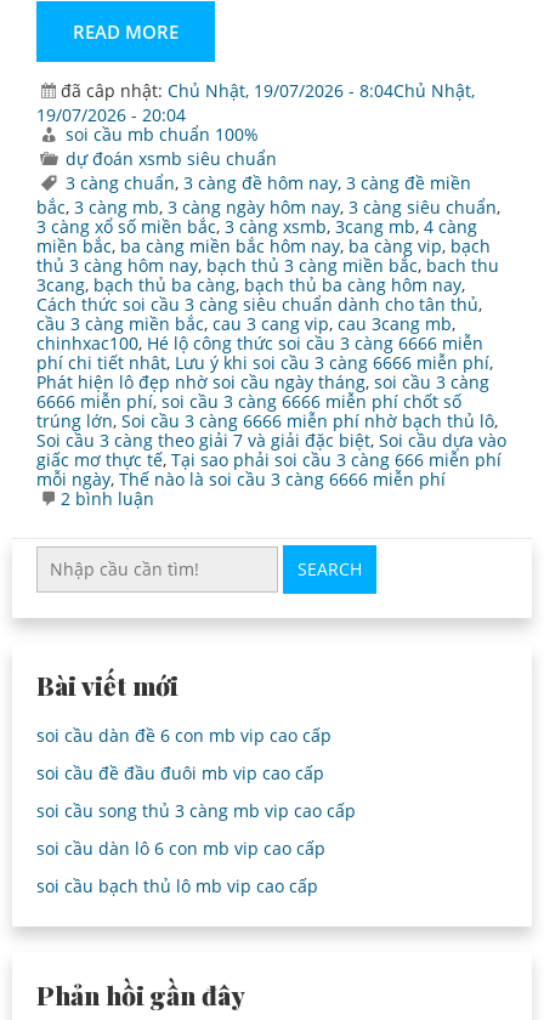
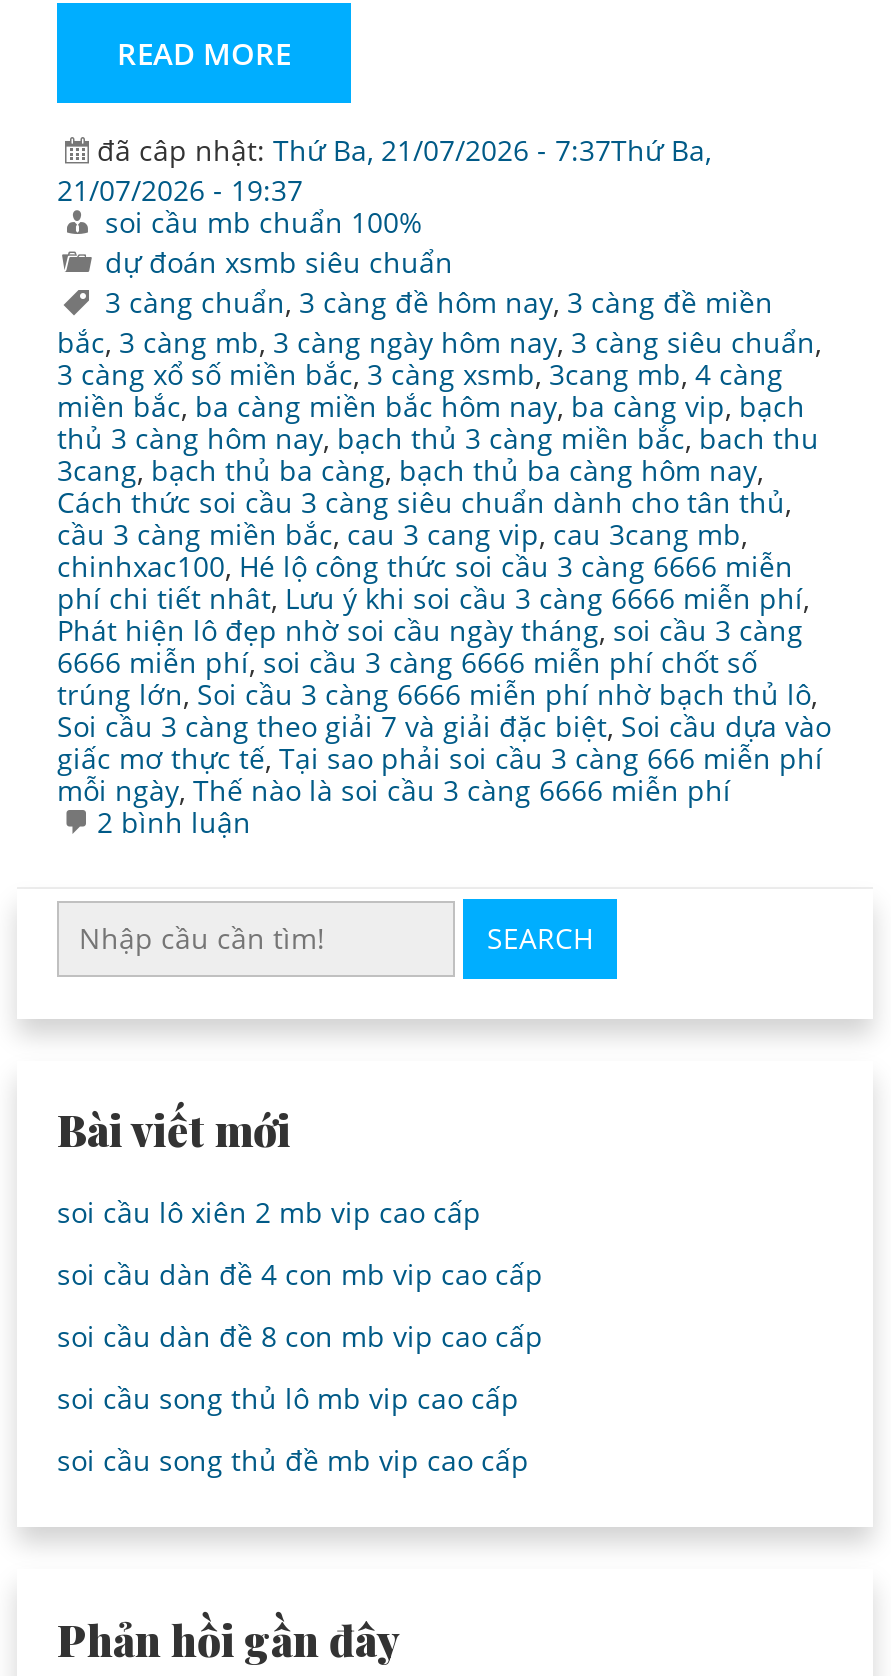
- đã câp nhật: Chủ Nhật, 19/07/2026 - 8:04Chủ Nhật,
+ đã câp nhật: Thứ Ba, 21/07/2026 - 7:37Thứ Ba,

- 19/07/2026 - 20:04
+ 21/07/2026 - 19:37

- soi cầu dàn đề 6 con mb vip cao cấp
+ soi cầu lô xiên 2 mb vip cao cấp

- soi cầu đề đầu đuôi mb vip cao cấp
+ soi cầu dàn đề 4 con mb vip cao cấp

- soi cầu song thủ 3 càng mb vip cao cấp
+ soi cầu dàn đề 8 con mb vip cao cấp

- soi cầu dàn lô 6 con mb vip cao cấp
+ soi cầu song thủ lô mb vip cao cấp

- soi cầu bạch thủ lô mb vip cao cấp
+ soi cầu song thủ đề mb vip cao cấp
